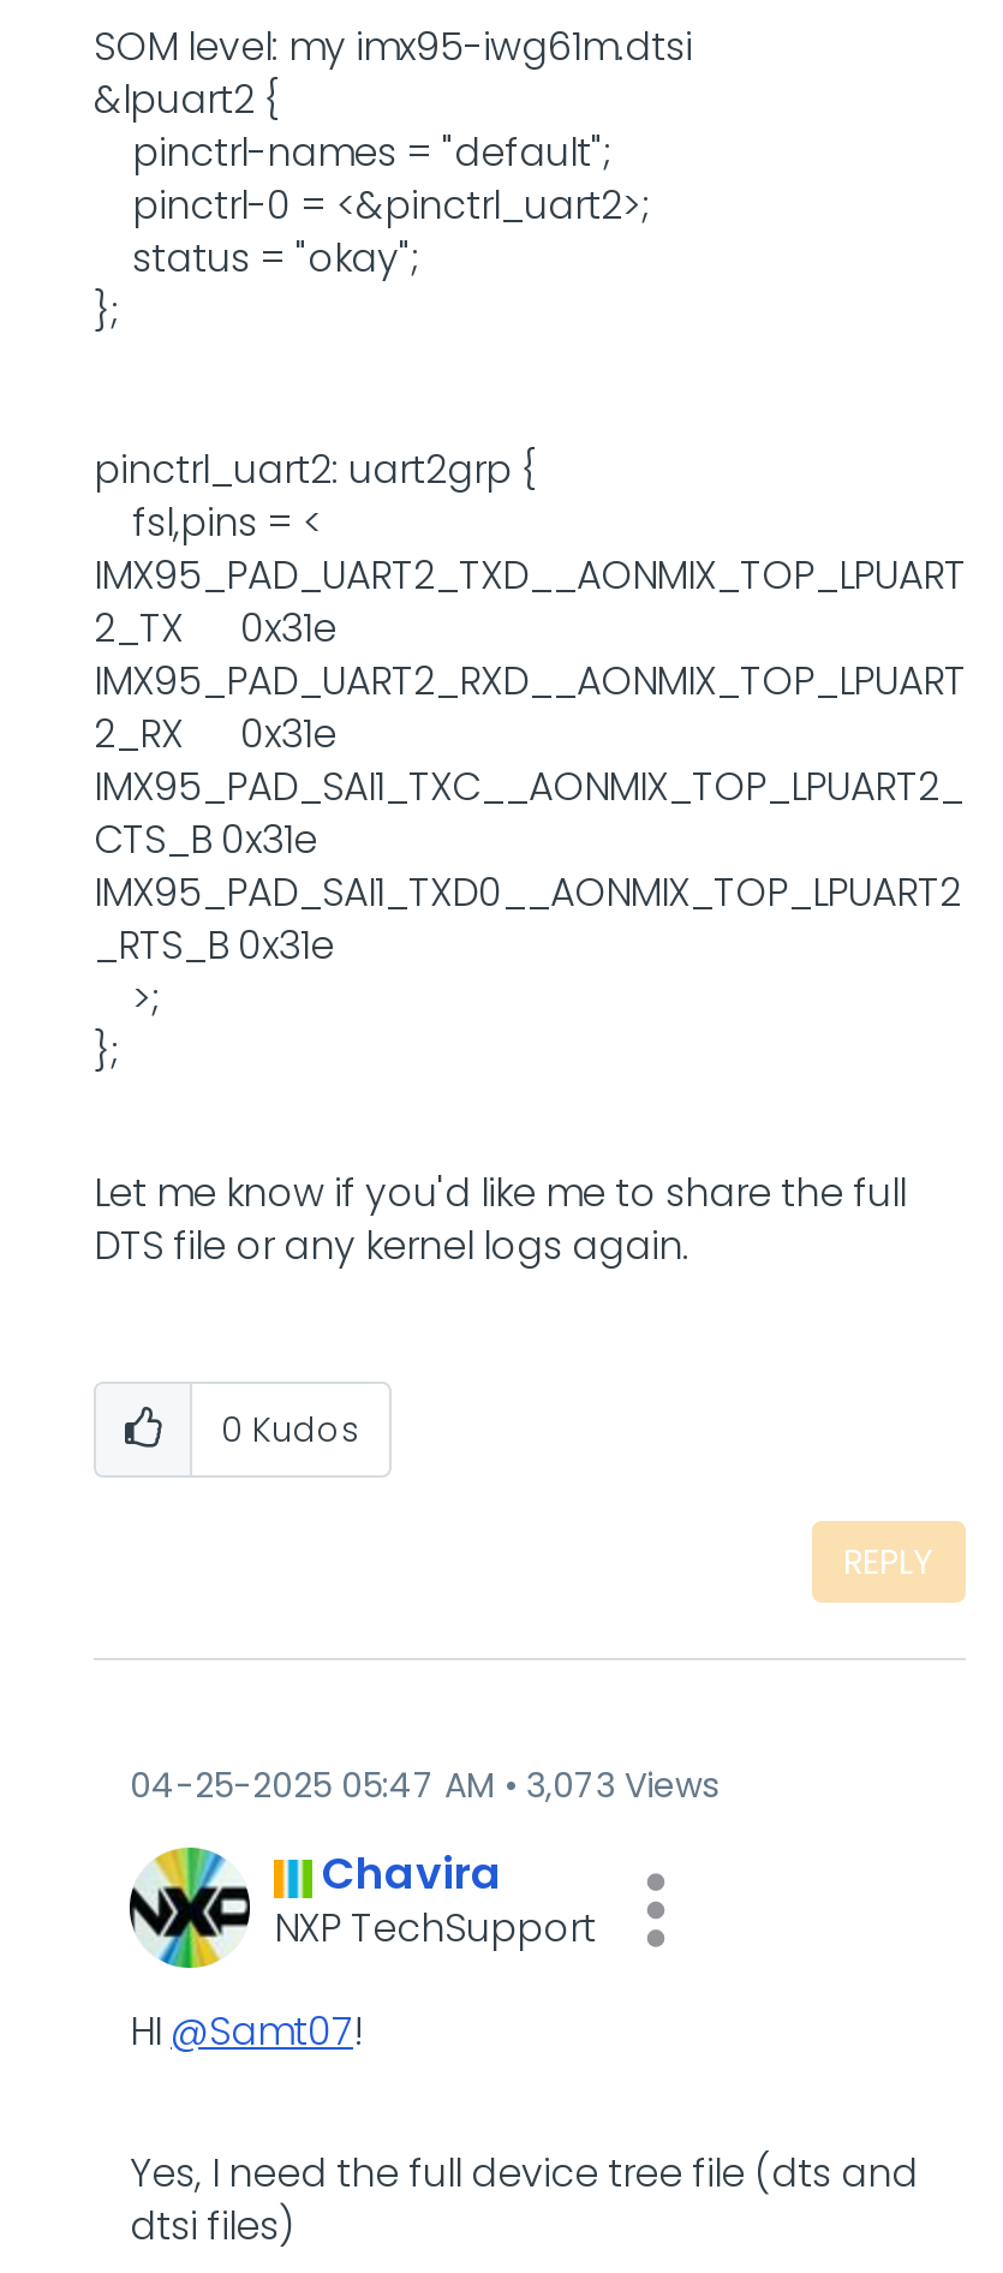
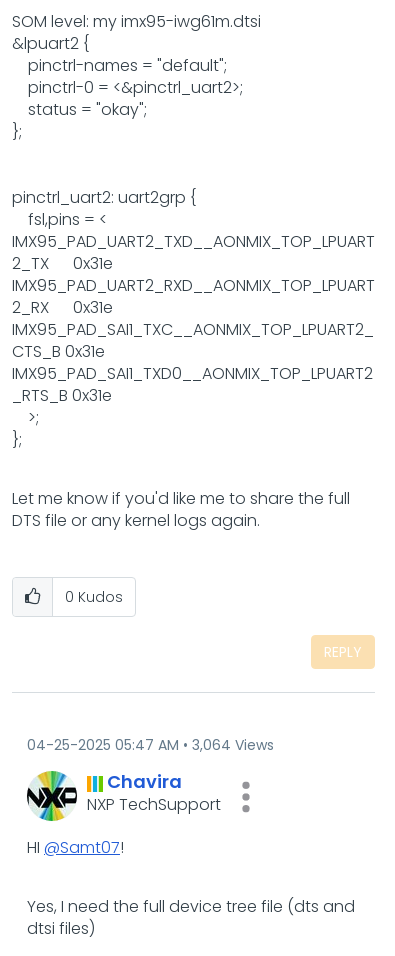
- 04-25-2025 05:47 AM 3,073 Views
+ 04-25-2025 05:47 AM 3,064 Views
